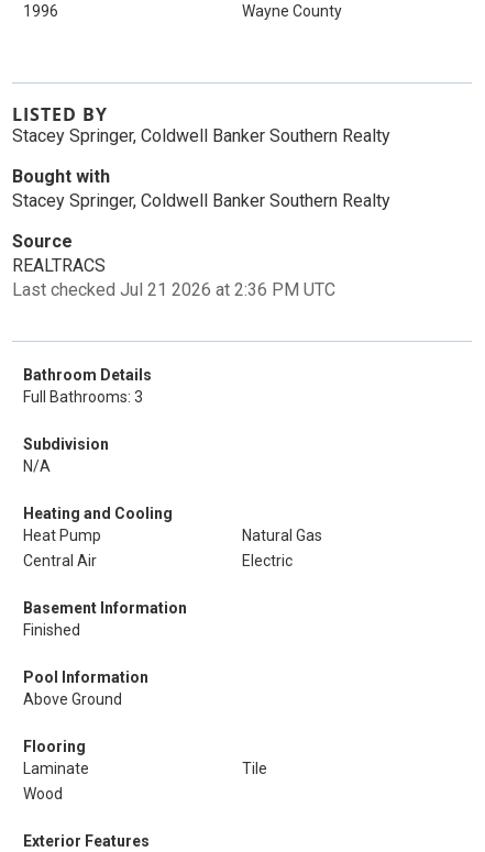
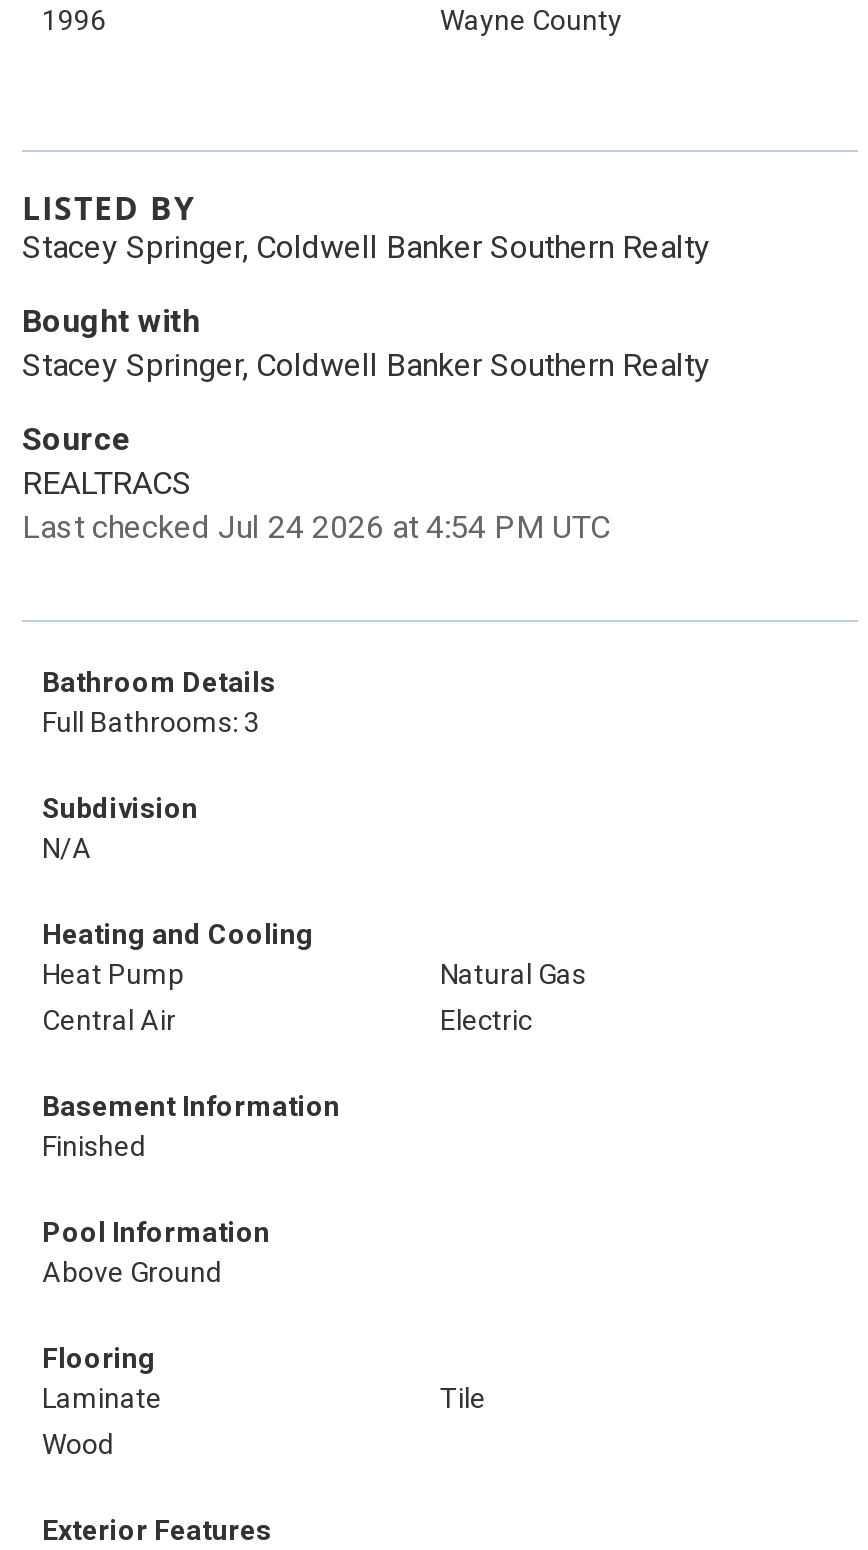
- Last checked Jul 21 2026 at 2:36 PM UTC
+ Last checked Jul 24 2026 at 4:54 PM UTC
